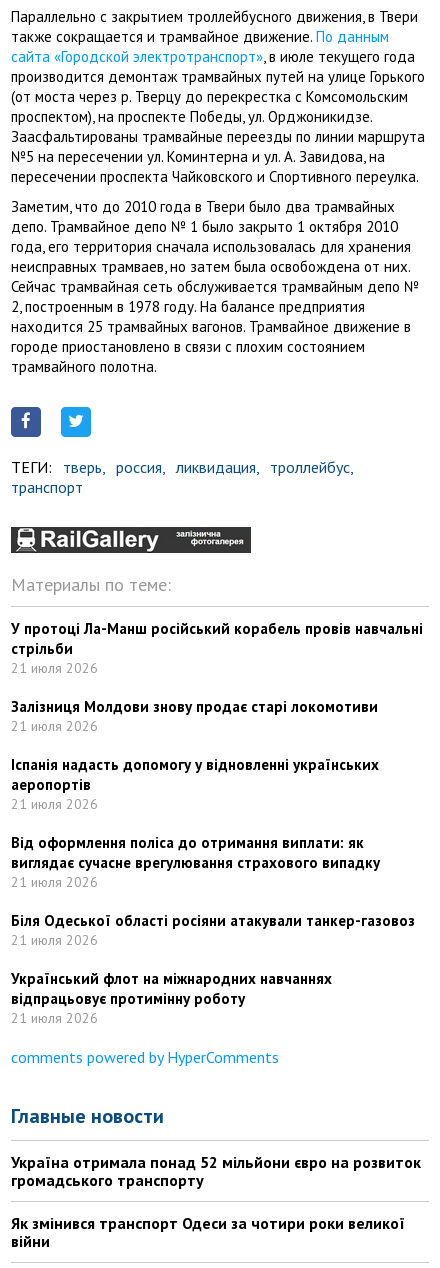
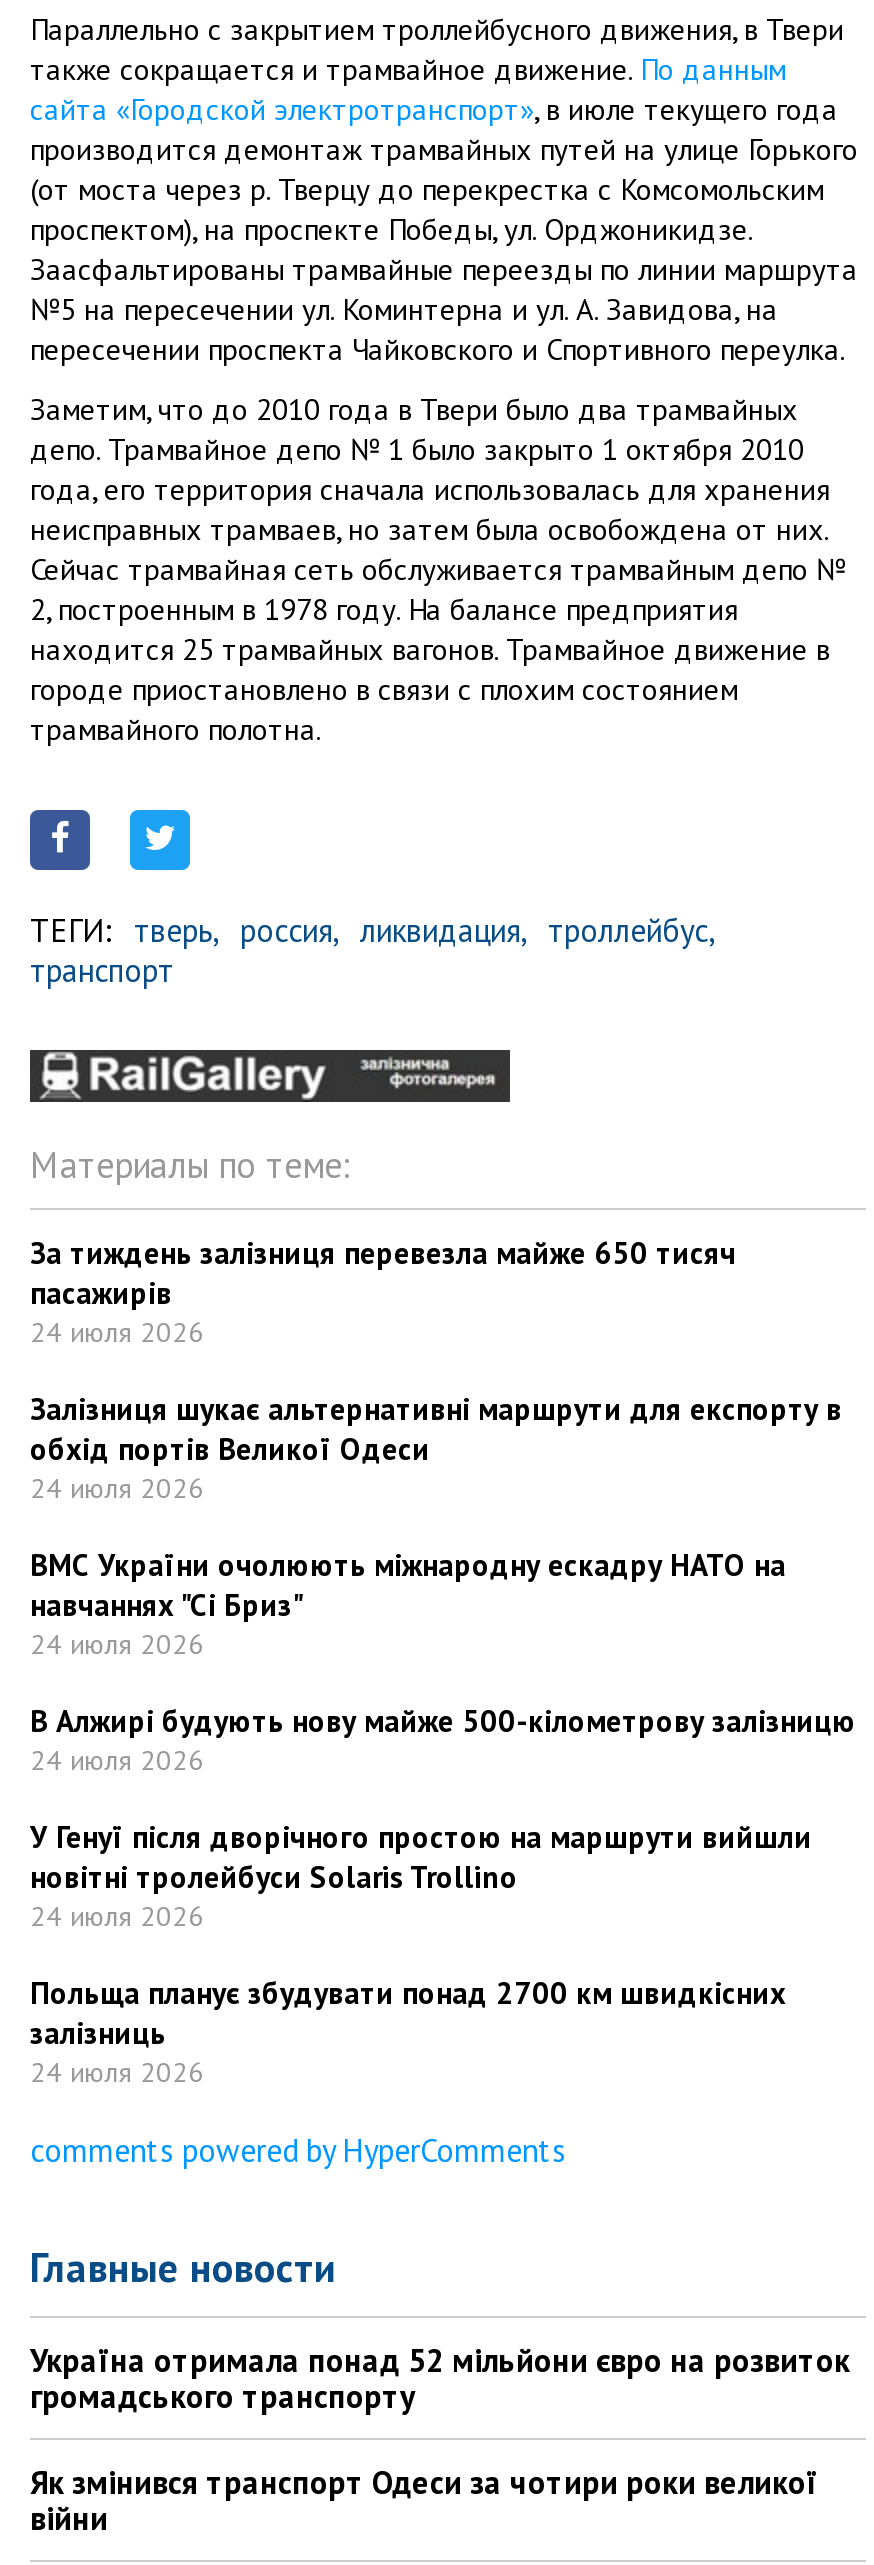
- У протоці Ла-Манш російський корабель провів навчальні
- стрільби
- 21 июля 2026
+ За тиждень залізниця перевезла майже 650 тисяч
+ пасажирів
+ 24 июля 2026

- Залізниця Молдови знову продає старі локомотиви
- 21 июля 2026
+ Залізниця шукає альтернативні маршрути для експорту в
+ обхід портів Великої Одеси
+ 24 июля 2026

- Іспанія надасть допомогу у відновленні українських
- аеропортів
- 21 июля 2026
+ ВМС України очолюють міжнародну ескадру НАТО на
+ навчаннях "Сі Бриз"
+ 24 июля 2026

- Від оформлення поліса до отримання виплати: як
- виглядає сучасне врегулювання страхового випадку
- 21 июля 2026
+ В Алжирі будують нову майже 500-кілометрову залізницю
+ 24 июля 2026

- Біля Одеської області росіяни атакували танкер-газовоз
- 21 июля 2026
+ У Генуї після дворічного простою на маршрути вийшли
+ новітні тролейбуси Solaris Trollino
+ 24 июля 2026

- Український флот на міжнародних навчаннях
- відпрацьовує протимінну роботу
- 21 июля 2026
+ Польща планує збудувати понад 2700 км швидкісних
+ залізниць
+ 24 июля 2026
